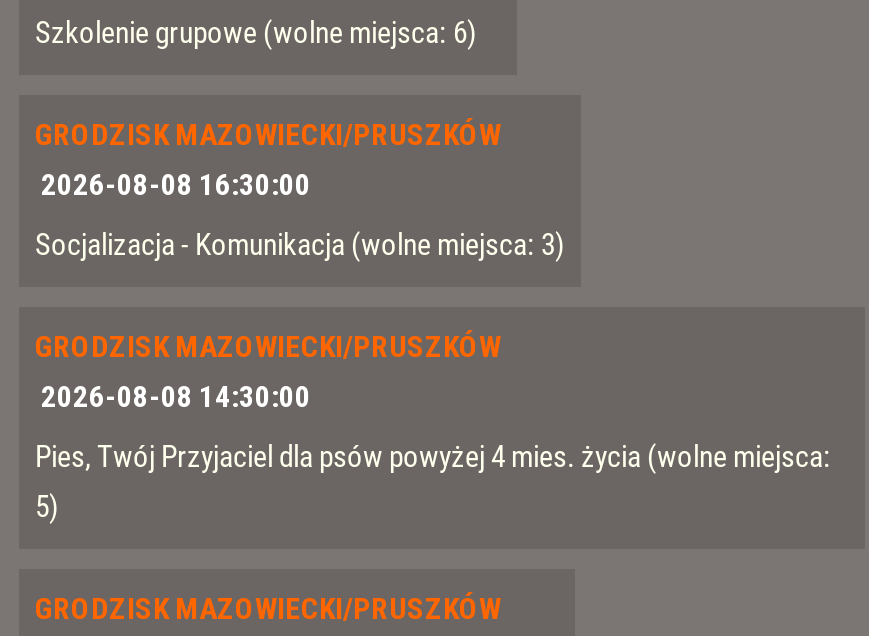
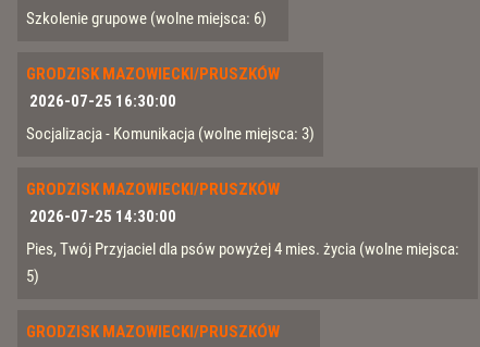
- 2026-08-08 16:30:00
+ 2026-07-25 16:30:00

- 2026-08-08 14:30:00
+ 2026-07-25 14:30:00
